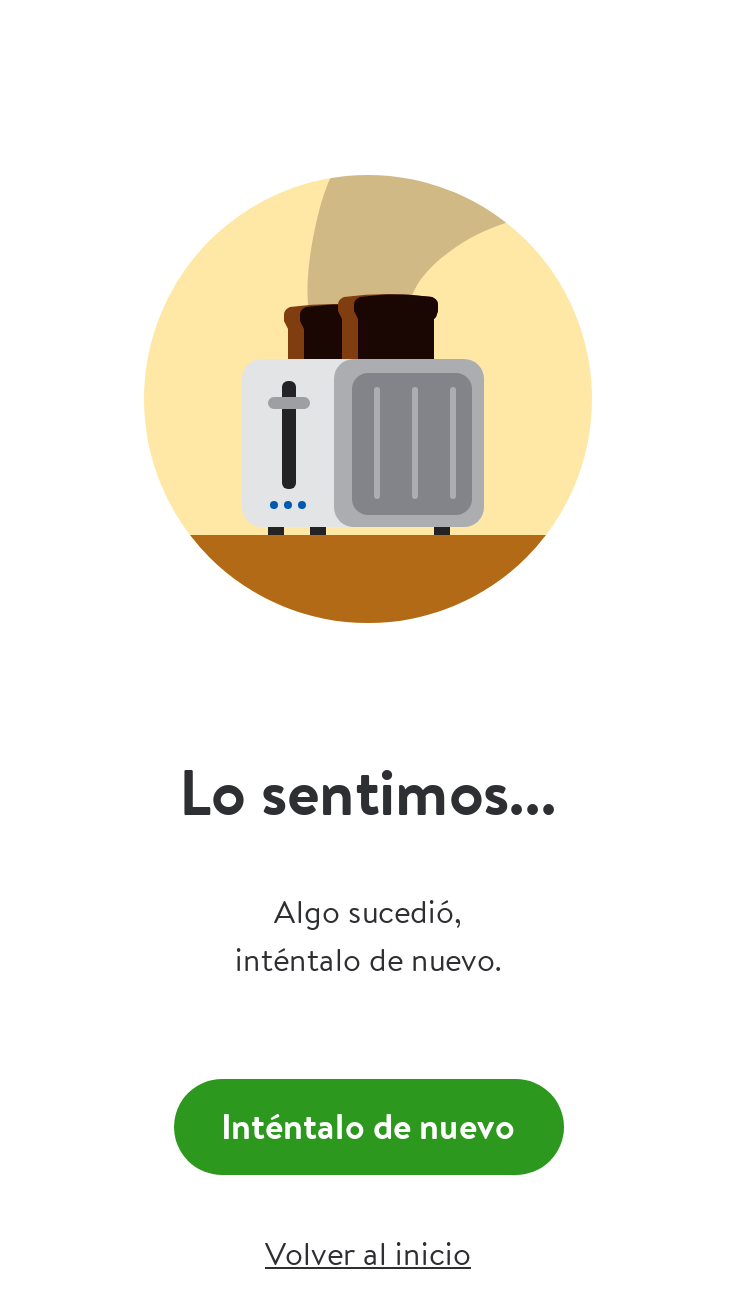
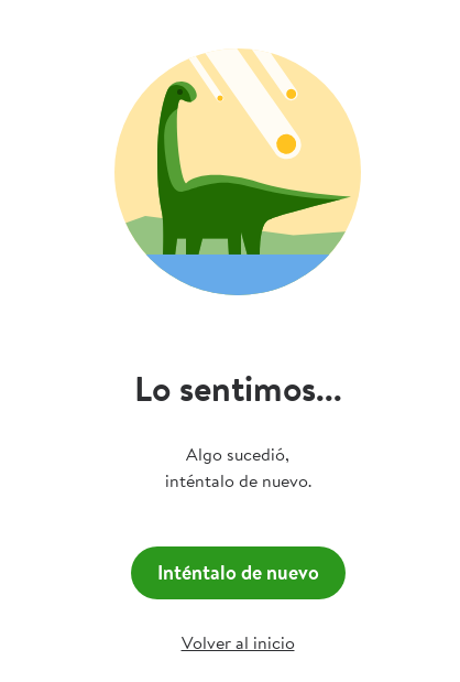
- [image]
+ [image]
